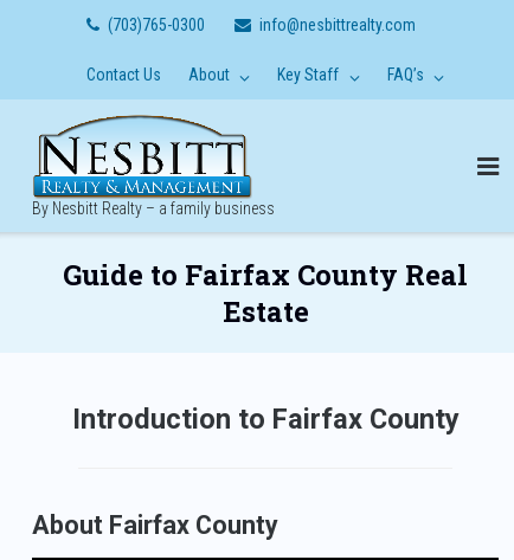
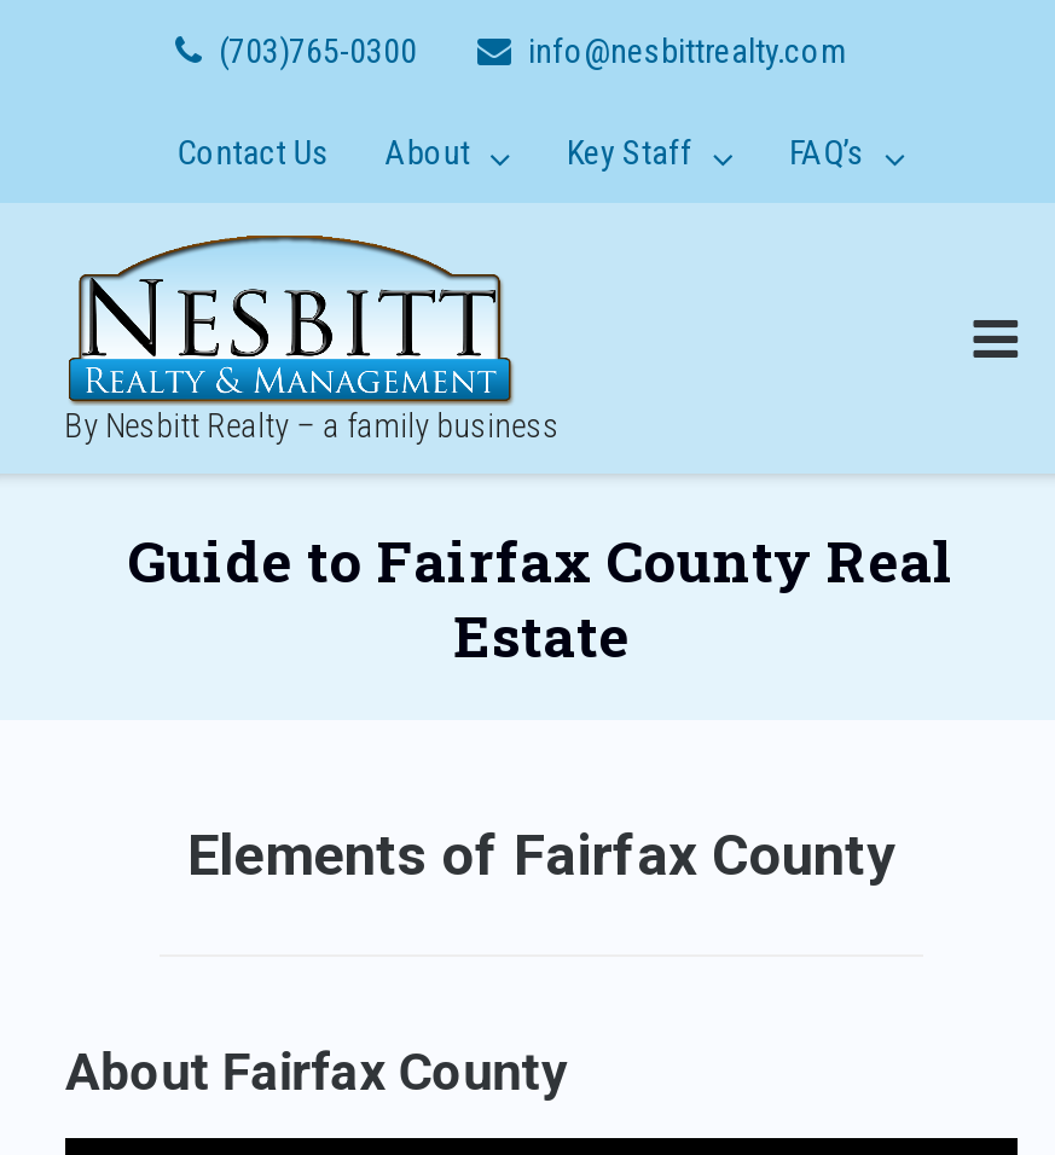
- Introduction to Fairfax County
+ Elements of Fairfax County
